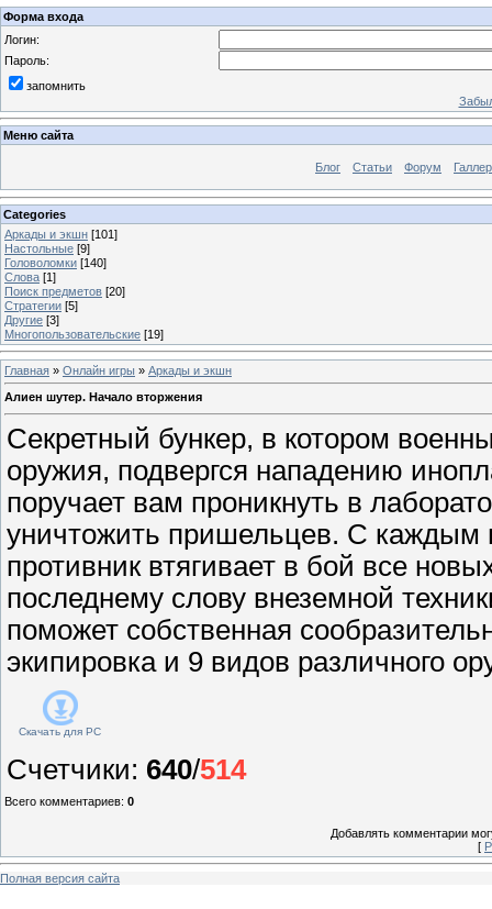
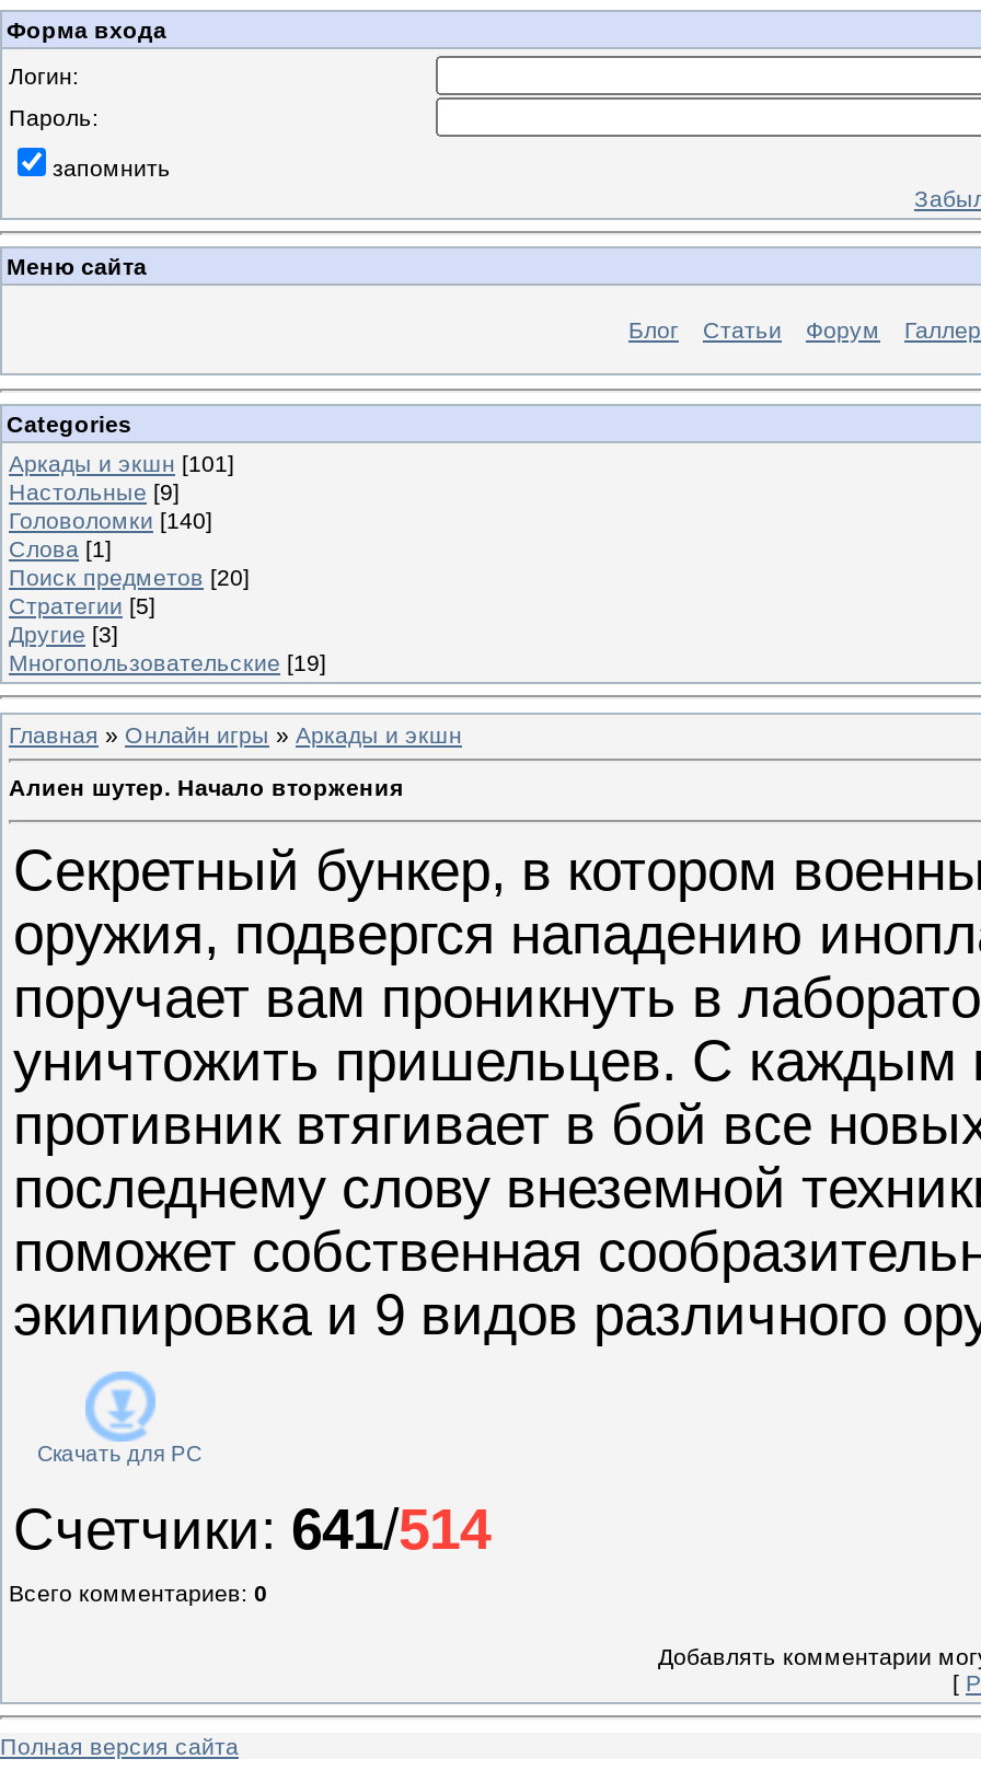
- Счетчики: 640/514
+ Счетчики: 641/514
